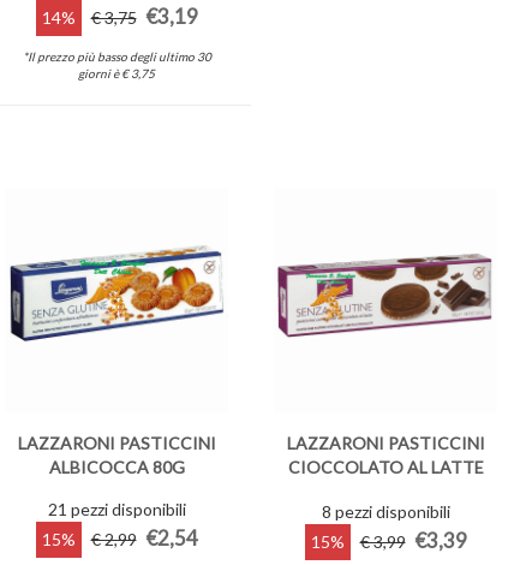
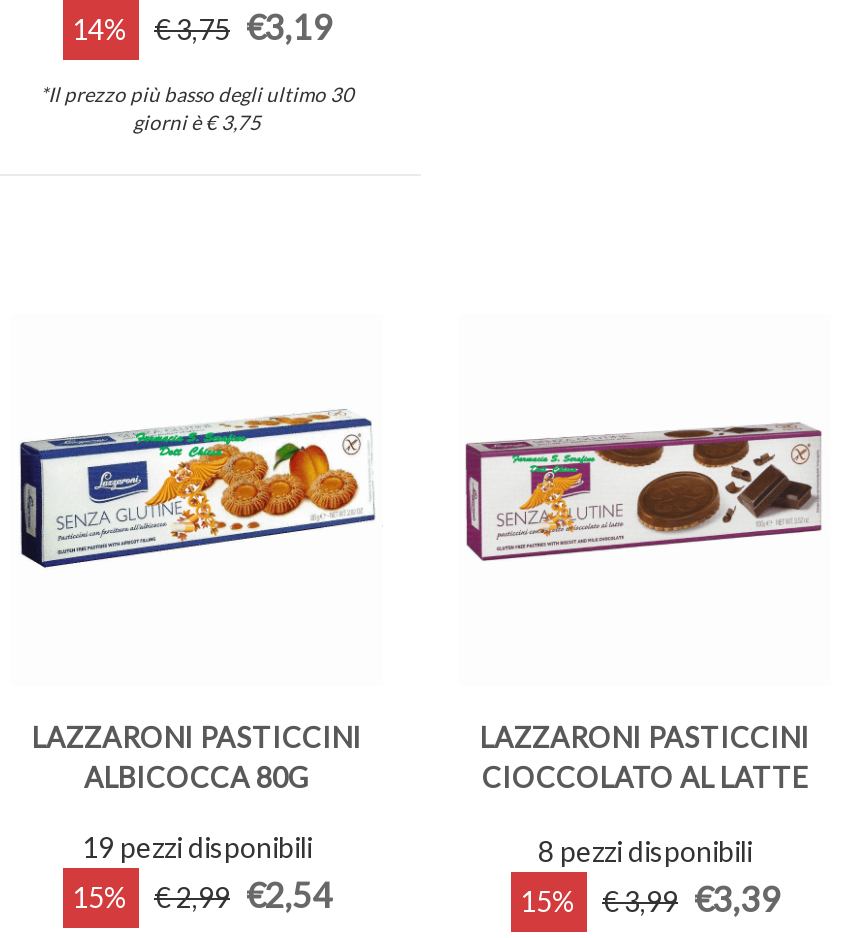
- 21 pezzi disponibili
+ 19 pezzi disponibili
